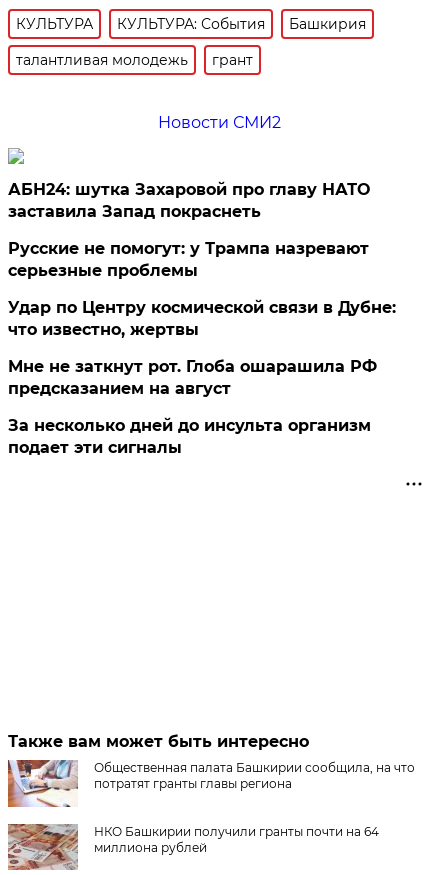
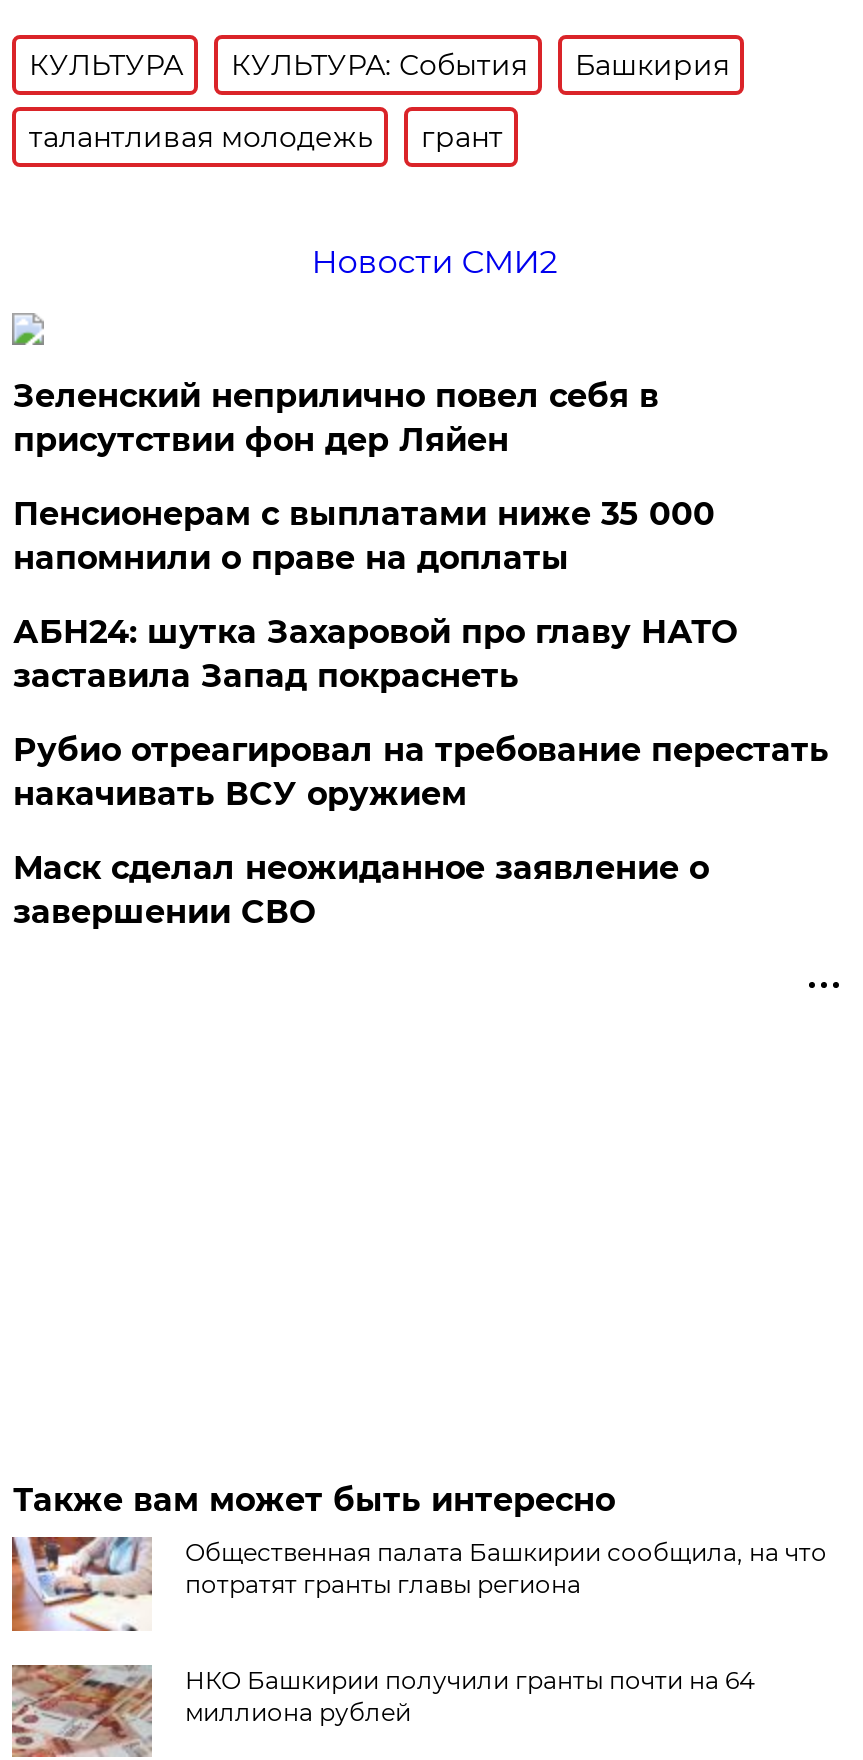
+ Зеленский неприлично повел cебя в
+ присутствии фон дер Ляйен
+ Пенсионерам с выплатами ниже 35 000
+ напомнили о праве на доплаты

moved down: АБН24: шутка Захаровой про главу НАТО | заставила Запад покраснеть

- Русские не помогут: у Трампа назревают
- серьезные проблемы
- Удар по Центру космической связи в Дубне:
- что известно, жертвы
- Мне не заткнут рот. Глоба ошарашила РФ
- предсказанием на август
- За несколько дней до инсульта организм
- подает эти сигналы
+ Рубио отреагировал на требование перестать
+ накачивать ВСУ оружием
+ Маск сделал неожиданное заявление о
+ завершении СВО
